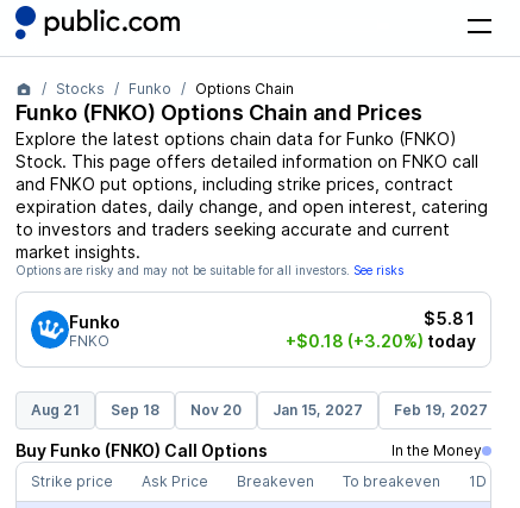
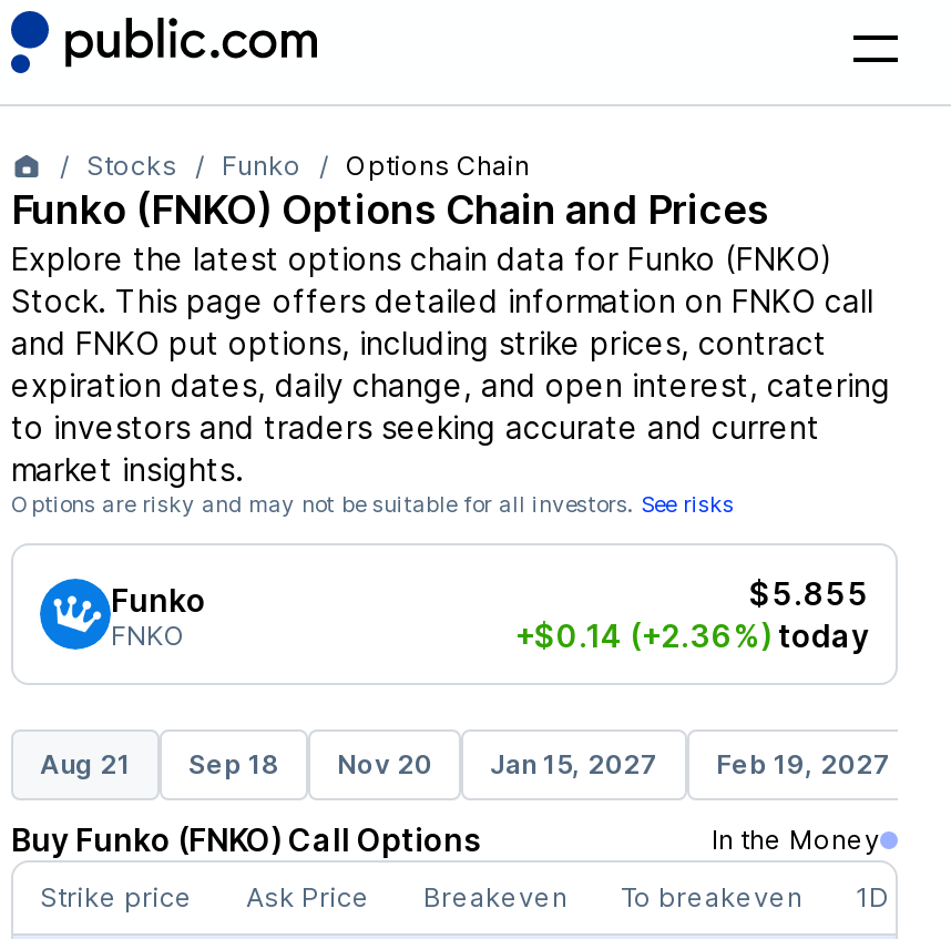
- $5.81
+ $5.855

- +$0.18 (+3.20%) today
+ +$0.14 (+2.36%) today
